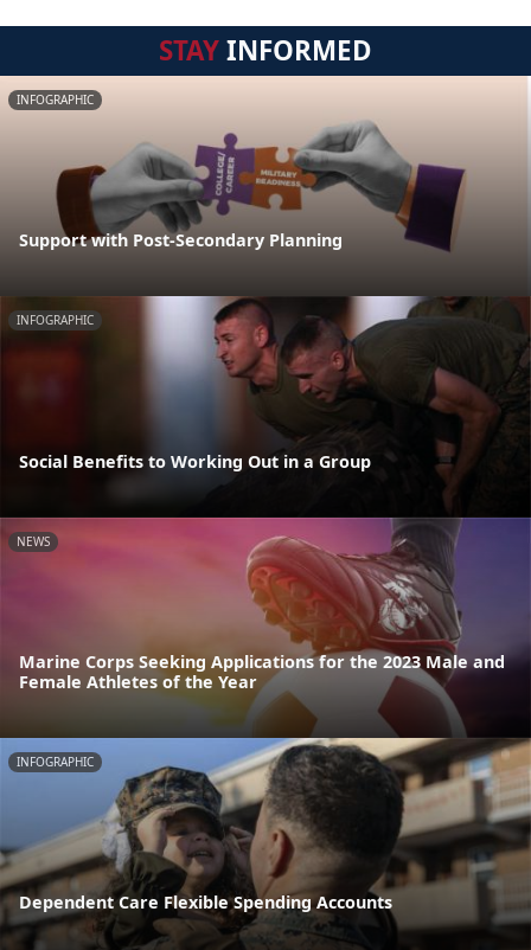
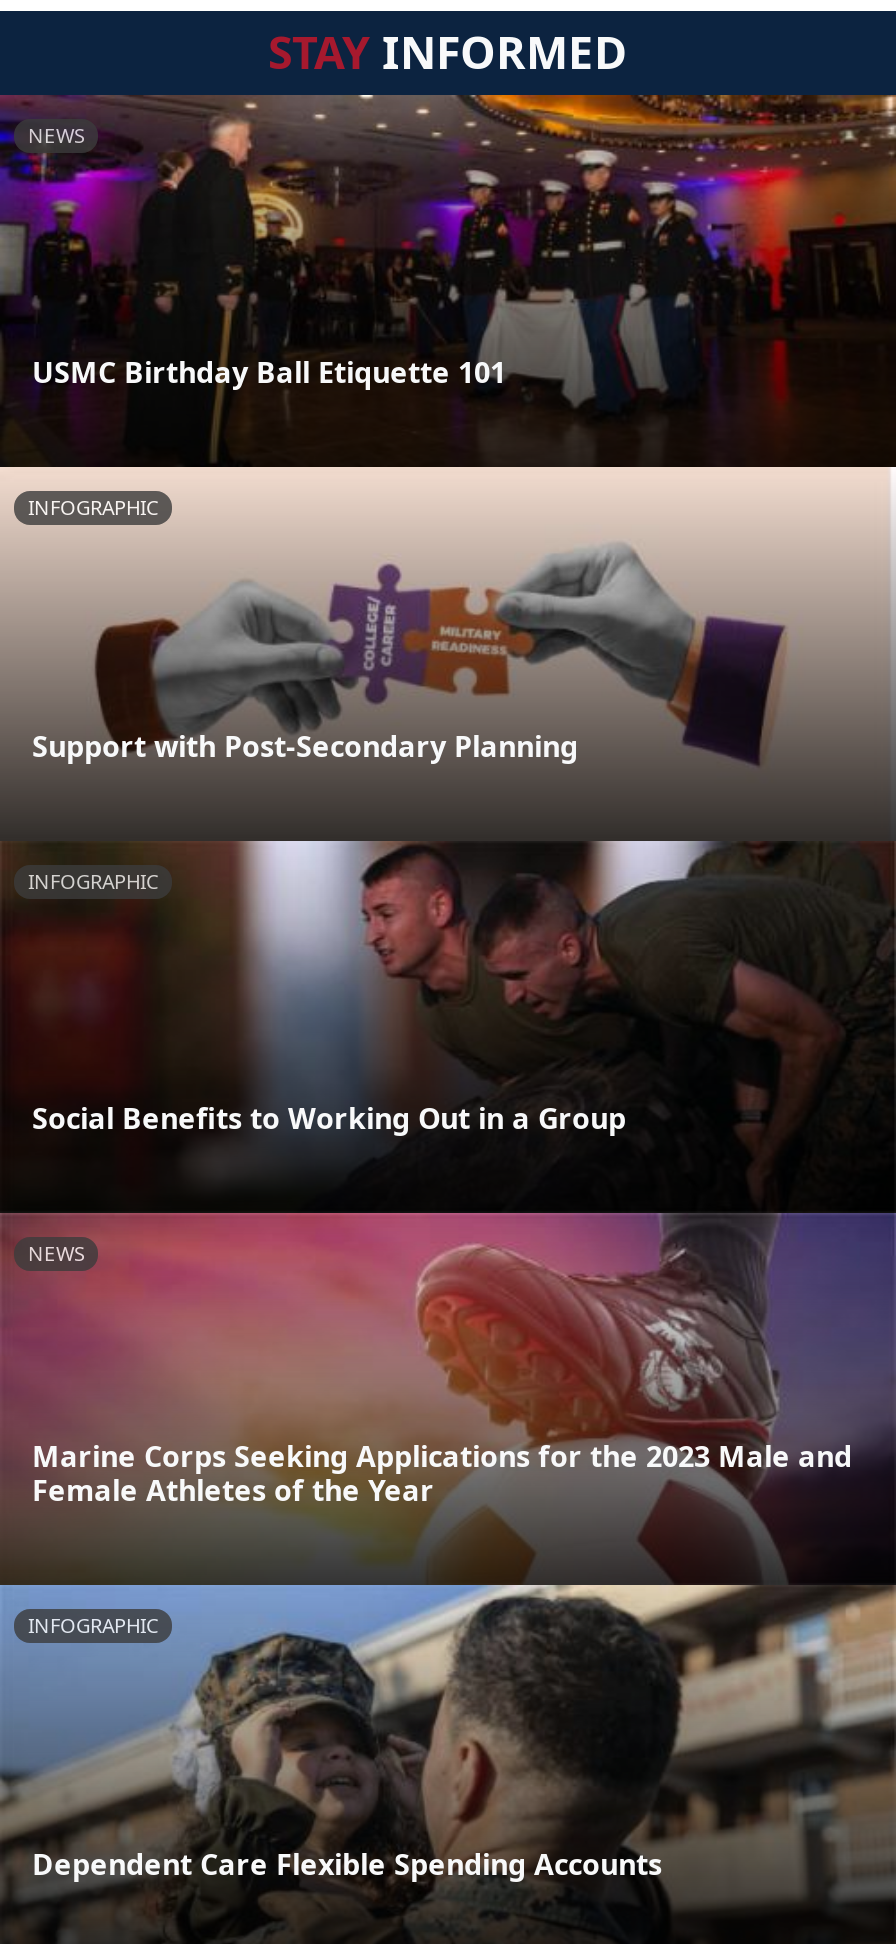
+ [image]
+ NEWS

+ USMC Birthday Ball Etiquette 101
